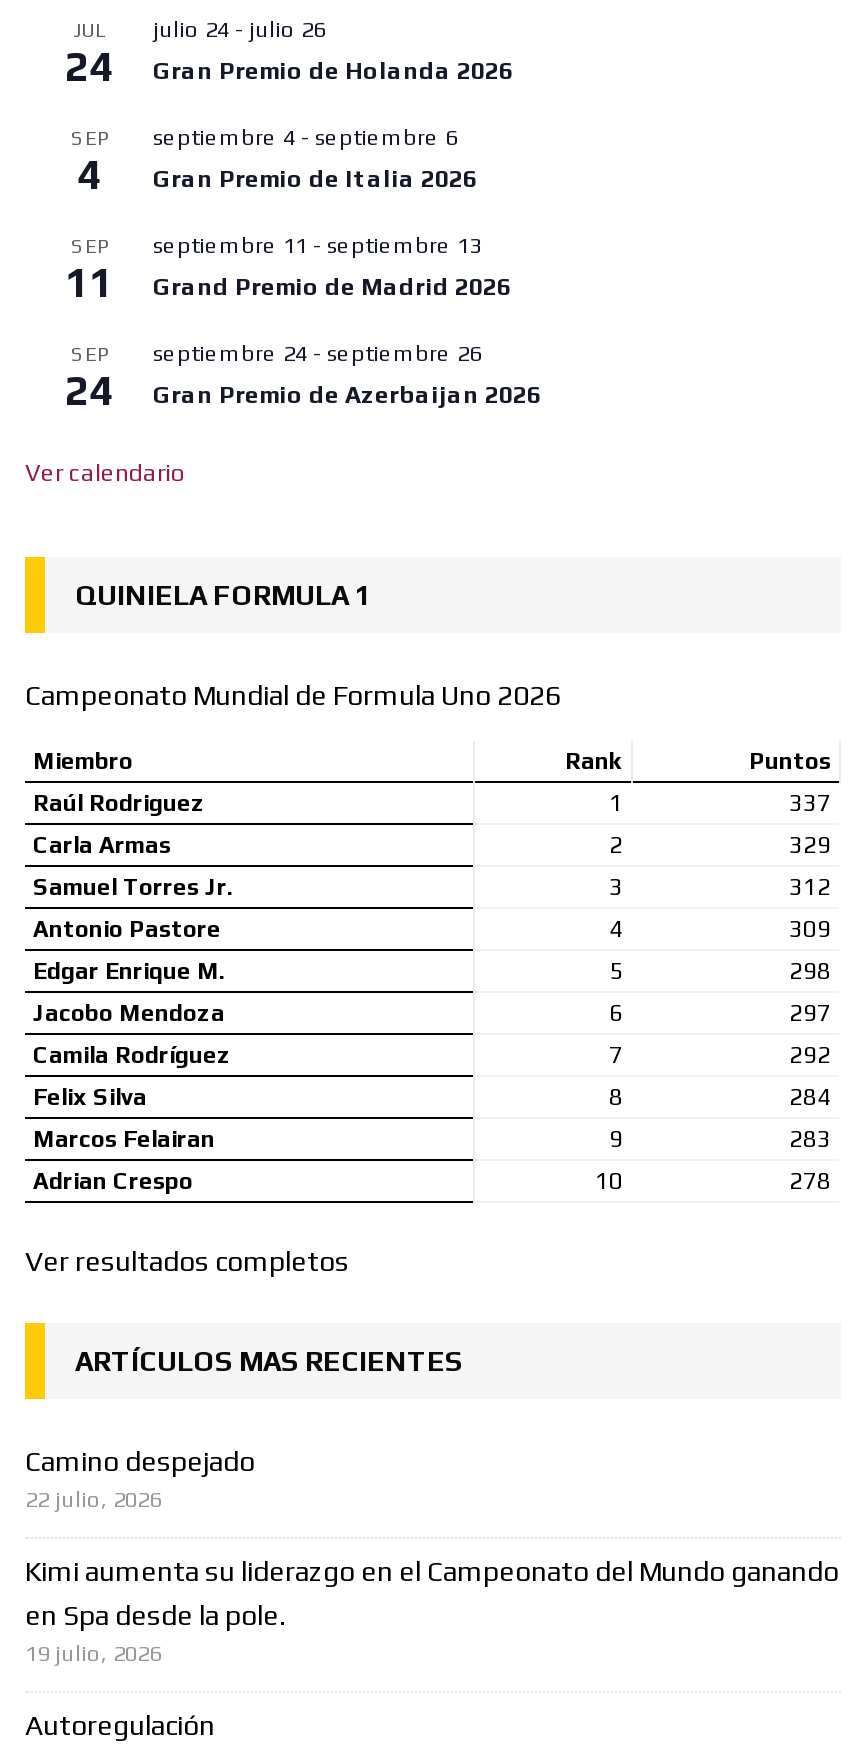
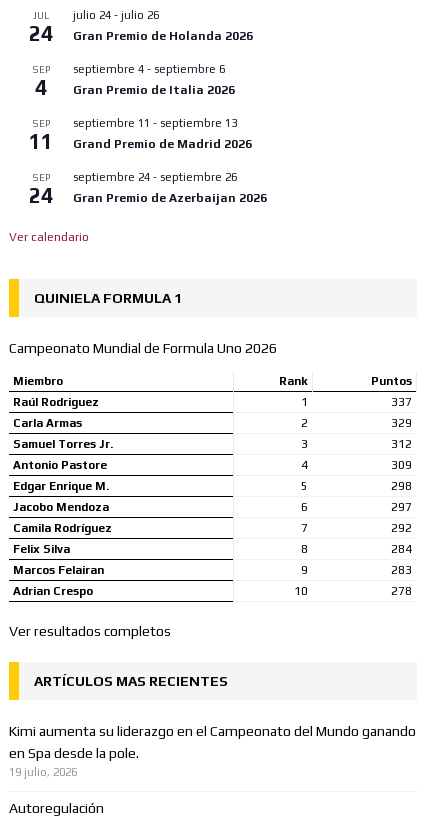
- Camino despejado
- 22 julio, 2026
